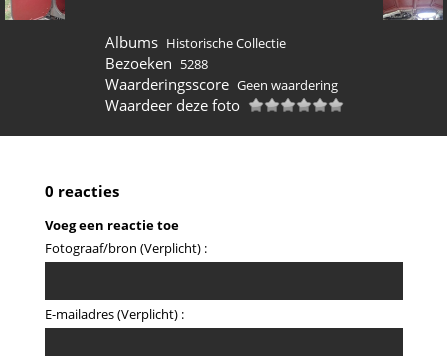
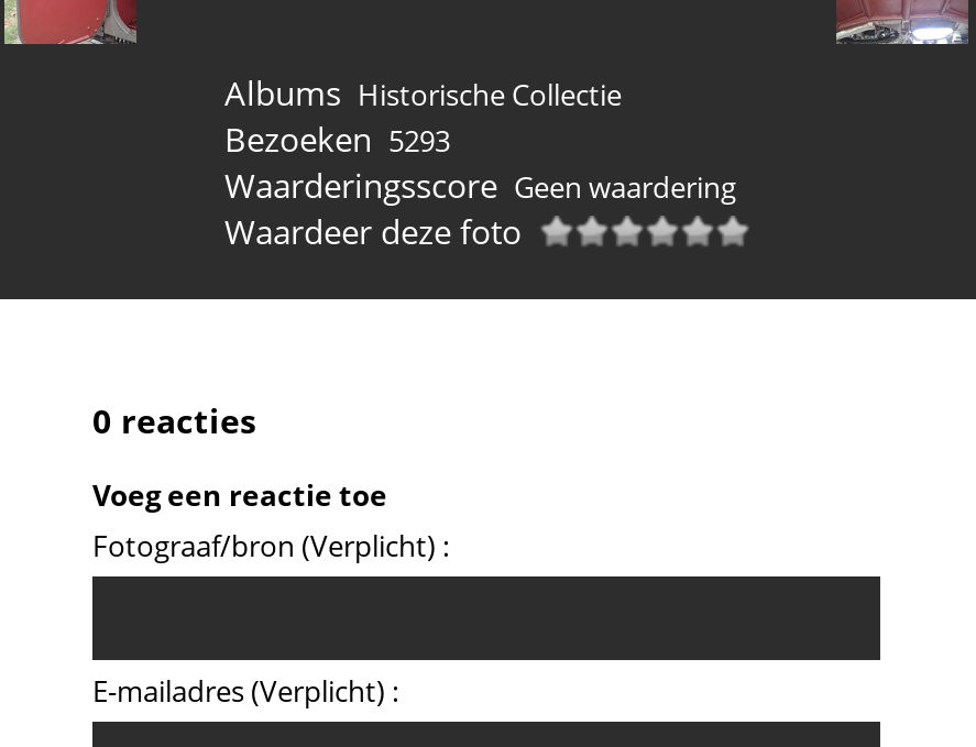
- Bezoeken 5288
+ Bezoeken 5293
